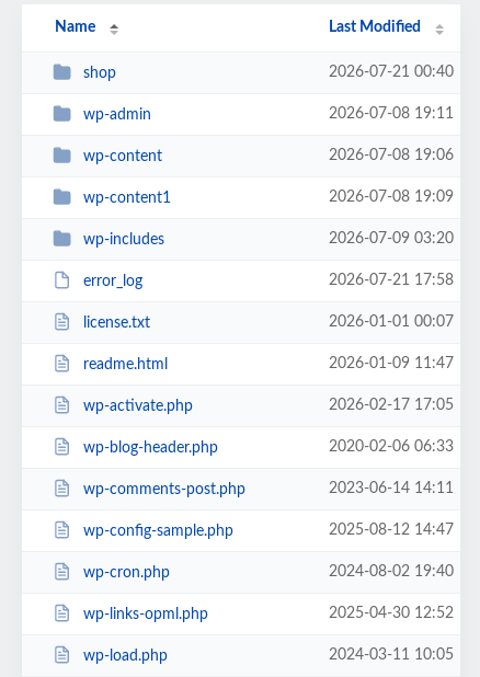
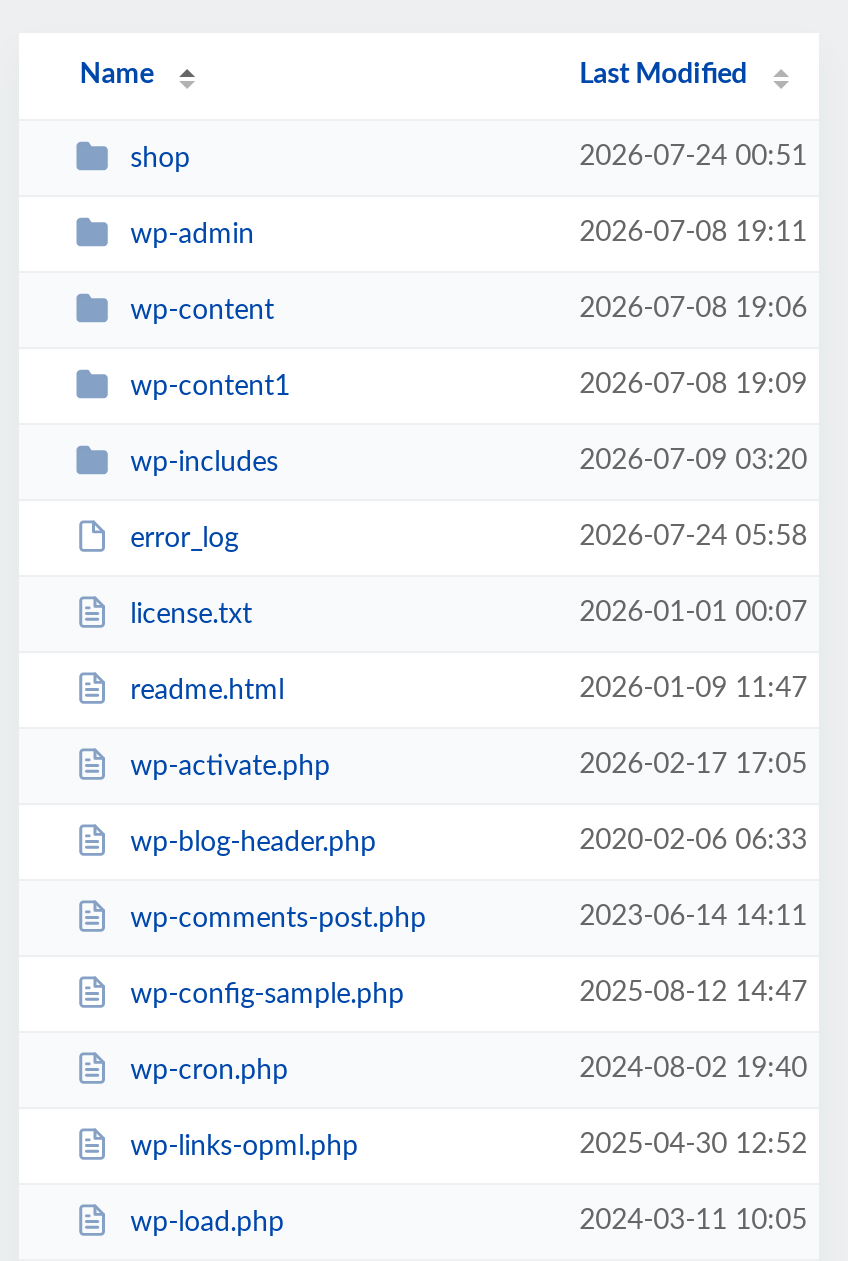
- 2026-07-21 00:40
+ 2026-07-24 00:51

- 2026-07-21 17:58
+ 2026-07-24 05:58
